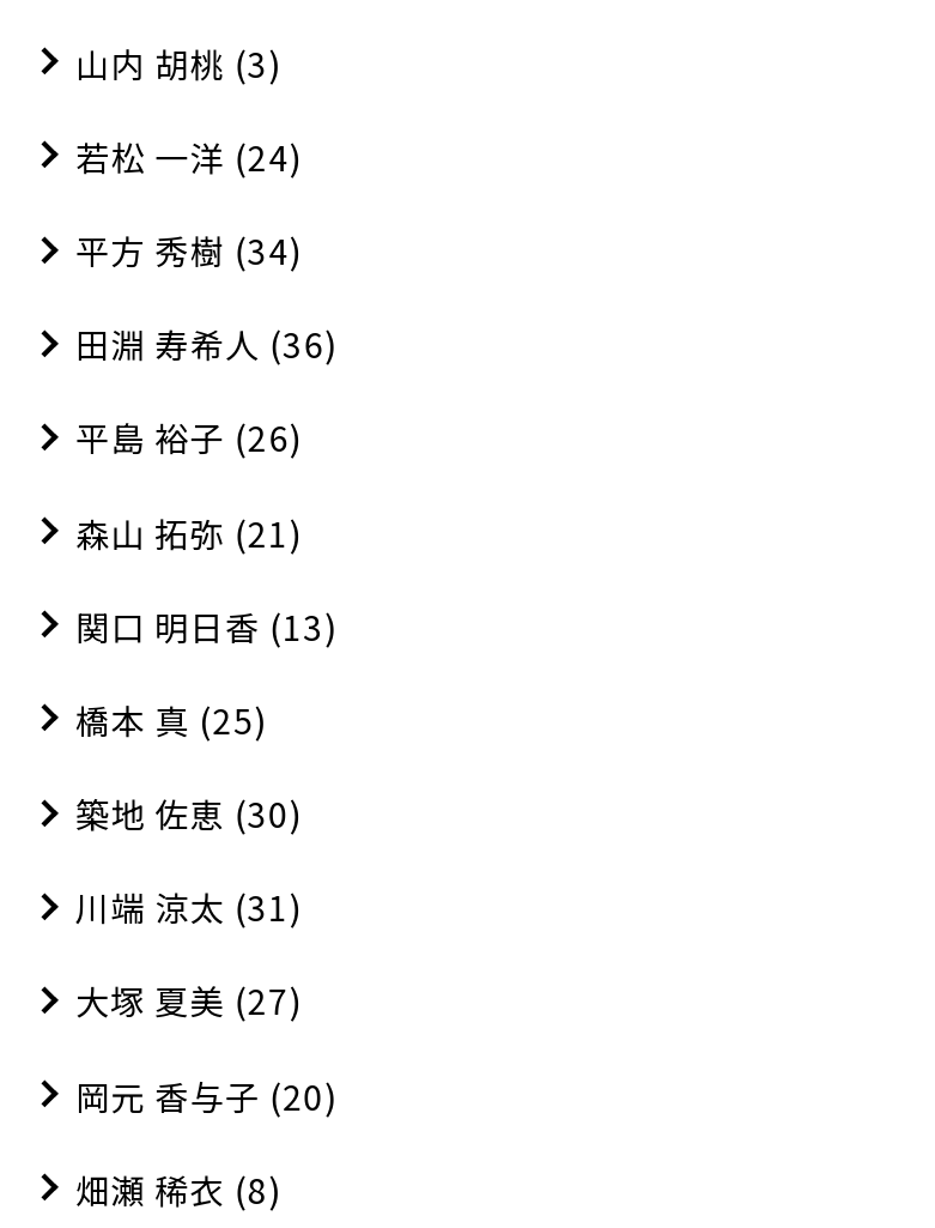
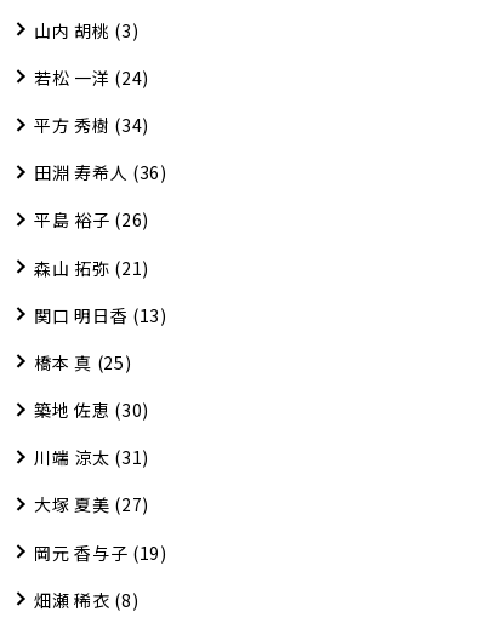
- 岡元 香与子(20)
+ 岡元 香与子(19)
